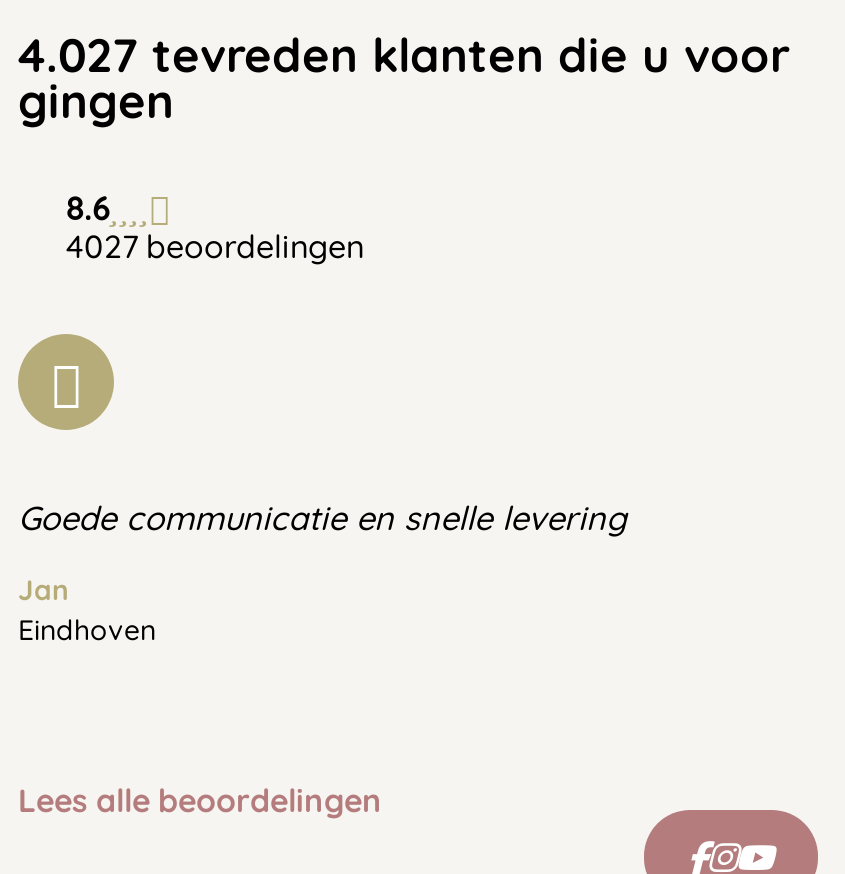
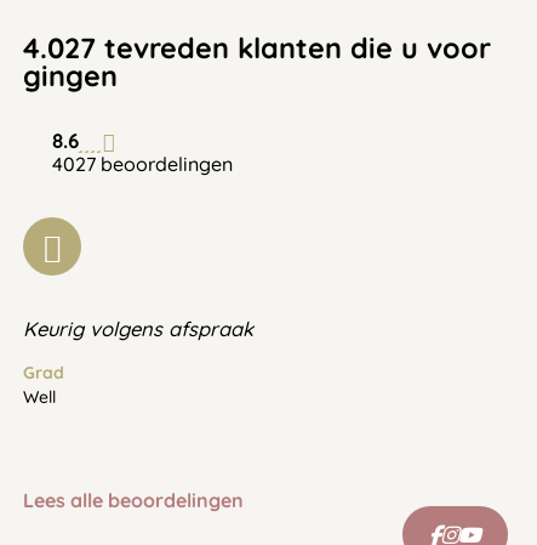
- Goede communicatie en snelle levering
+ Keurig volgens afspraak

- Jan
- Eindhoven
+ Grad
+ Well
